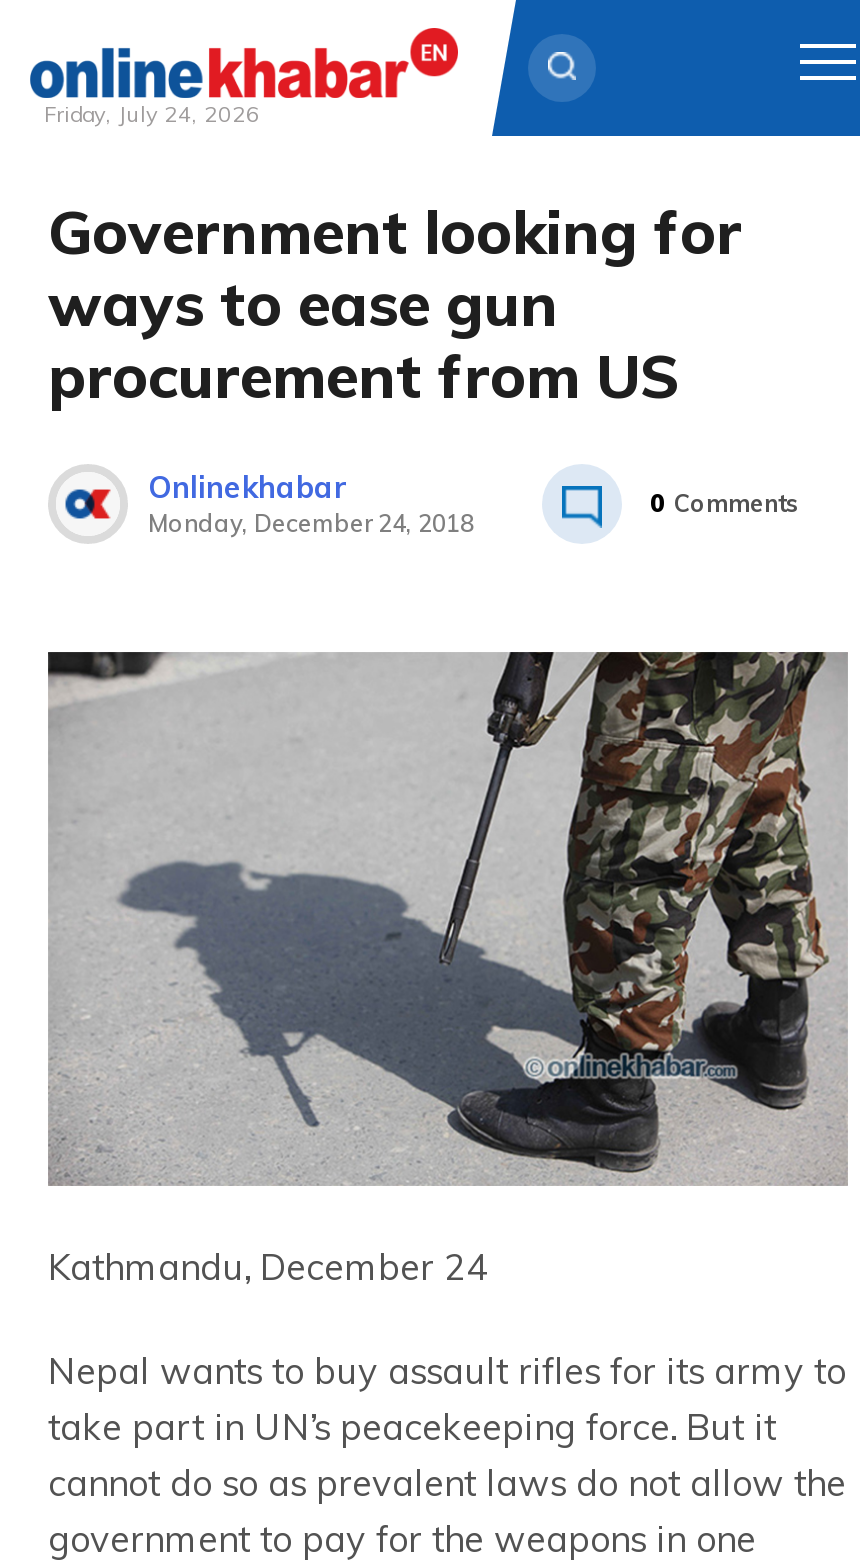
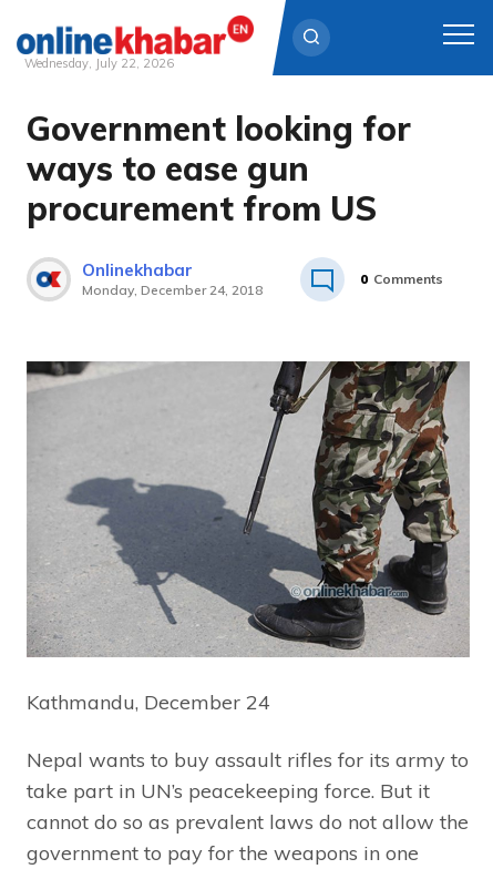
- Friday, July 24, 2026
+ Wednesday, July 22, 2026
